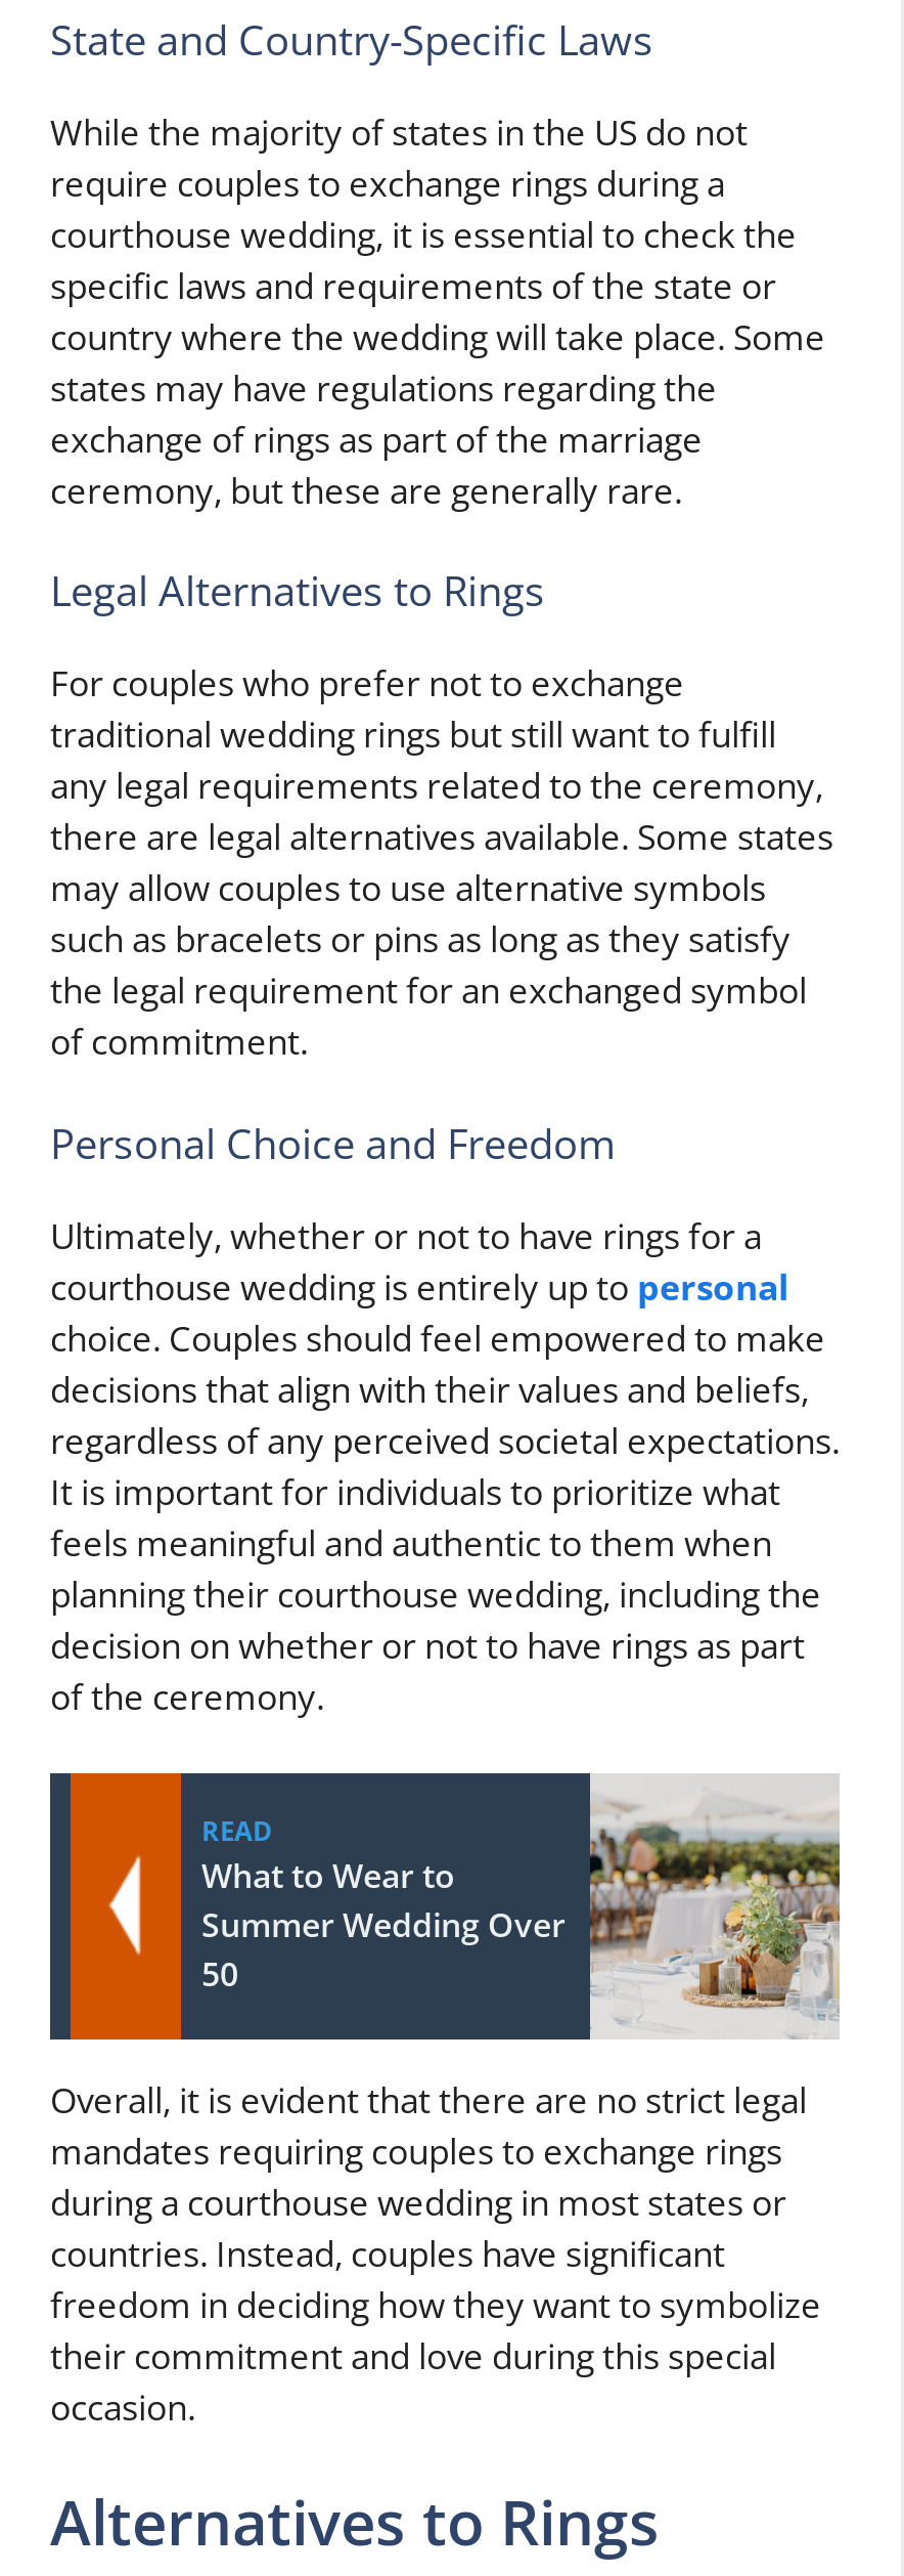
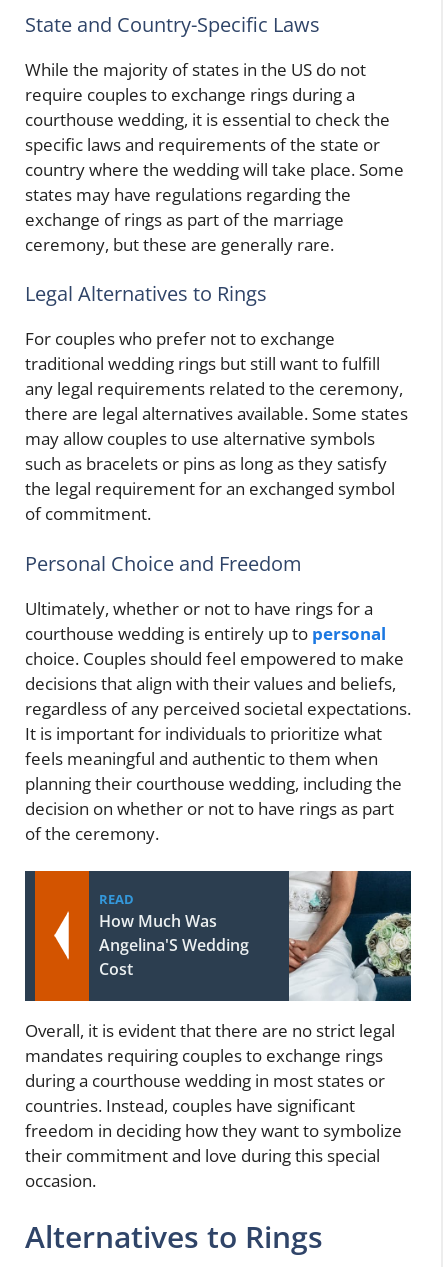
- [image]
- What to Wear to
- Summer Wedding Over
- 50
+ [image]
+ How Much Was
+ Angelina'S Wedding
+ Cost
